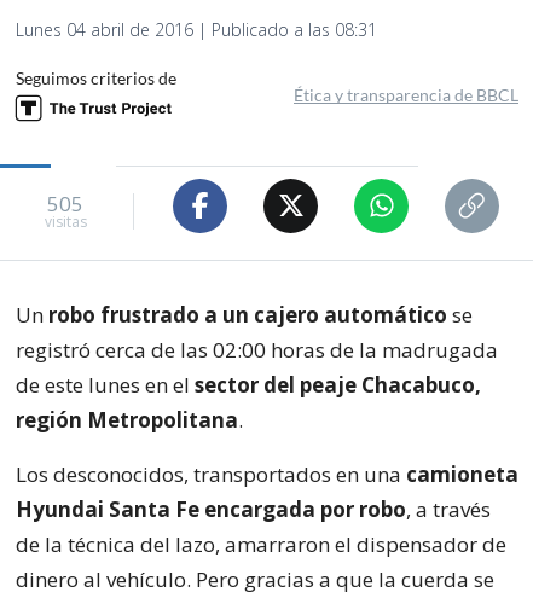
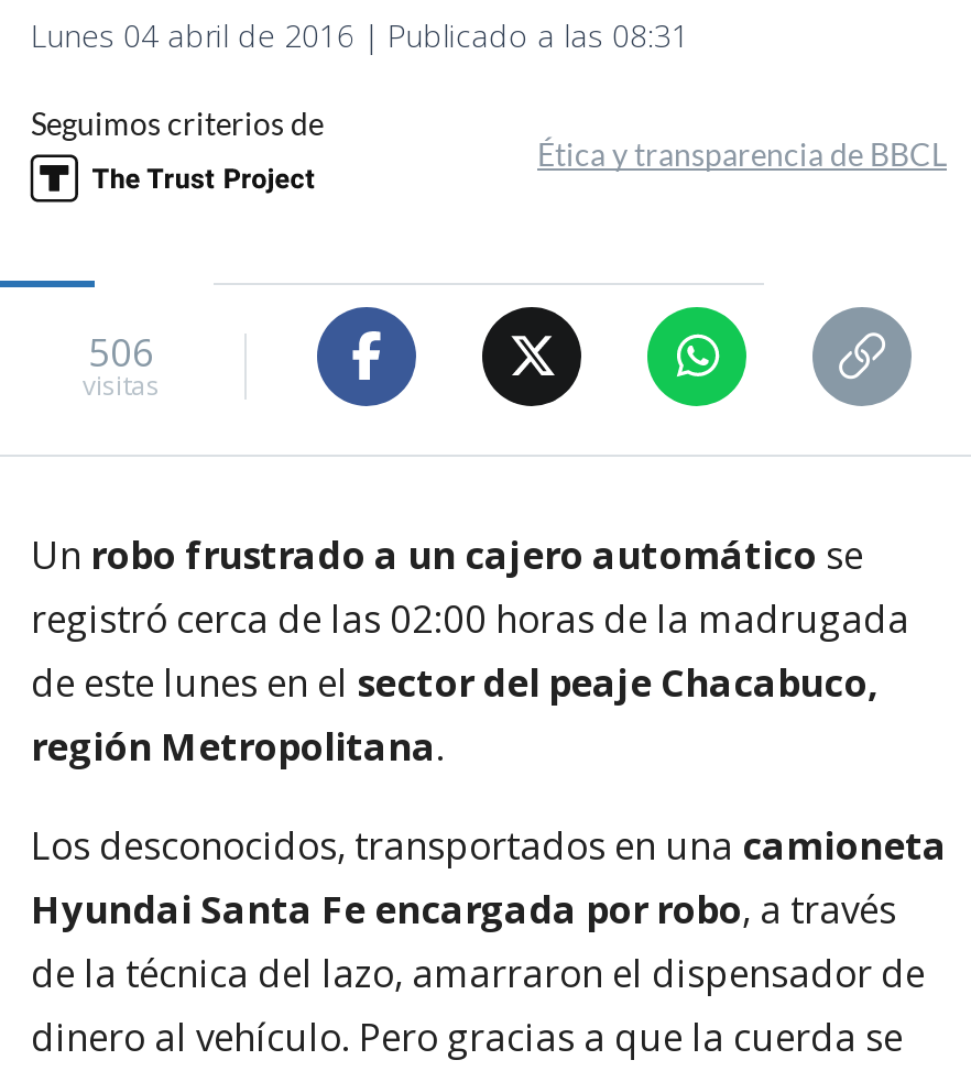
- 505
+ 506
